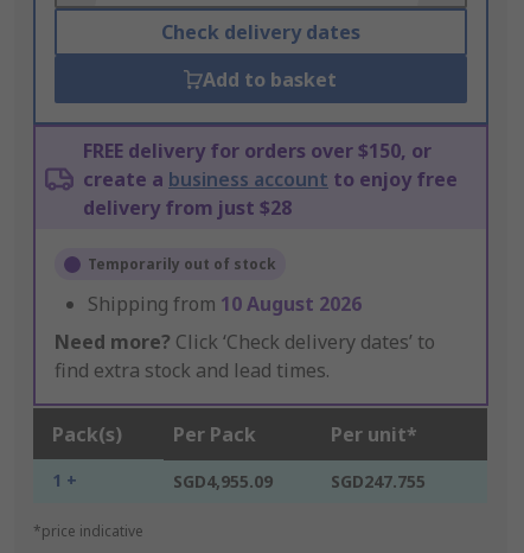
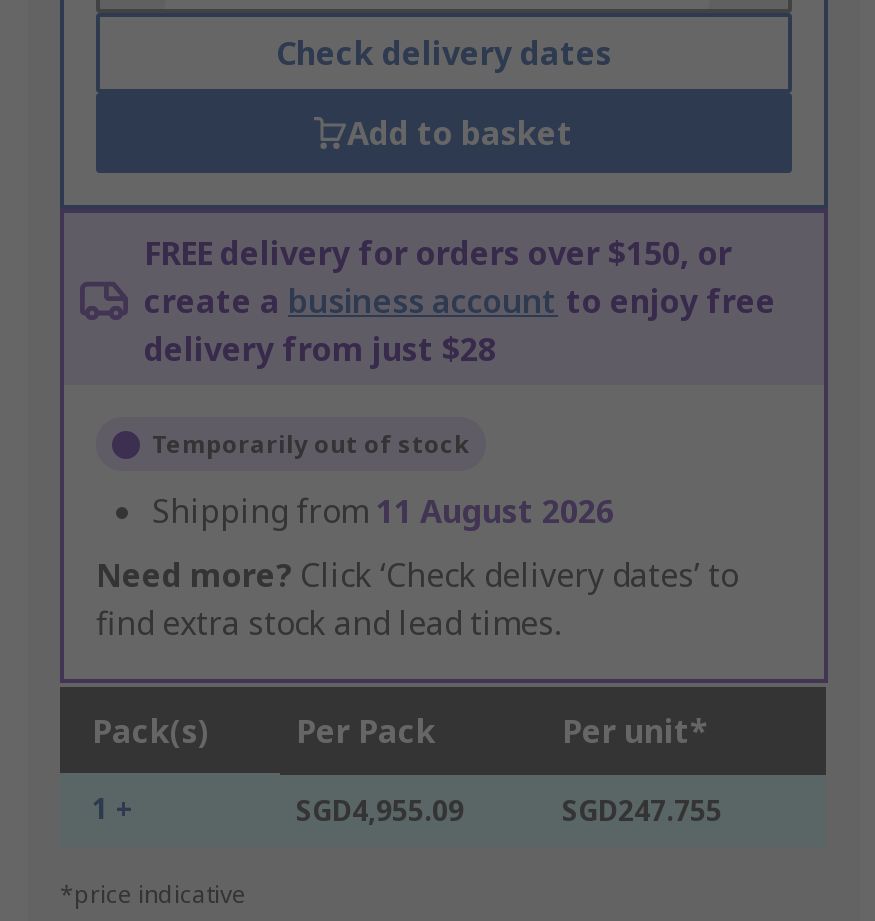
- Shipping from 10 August 2026
+ Shipping from 11 August 2026
